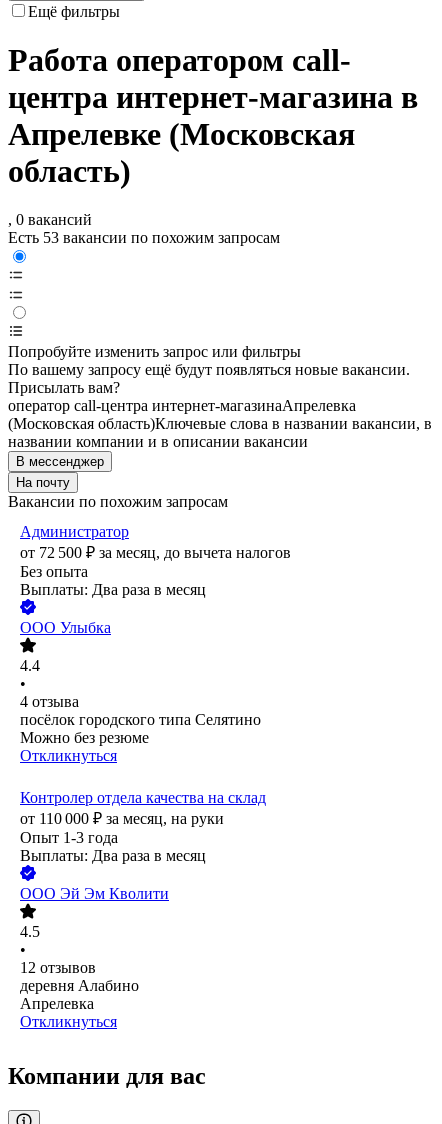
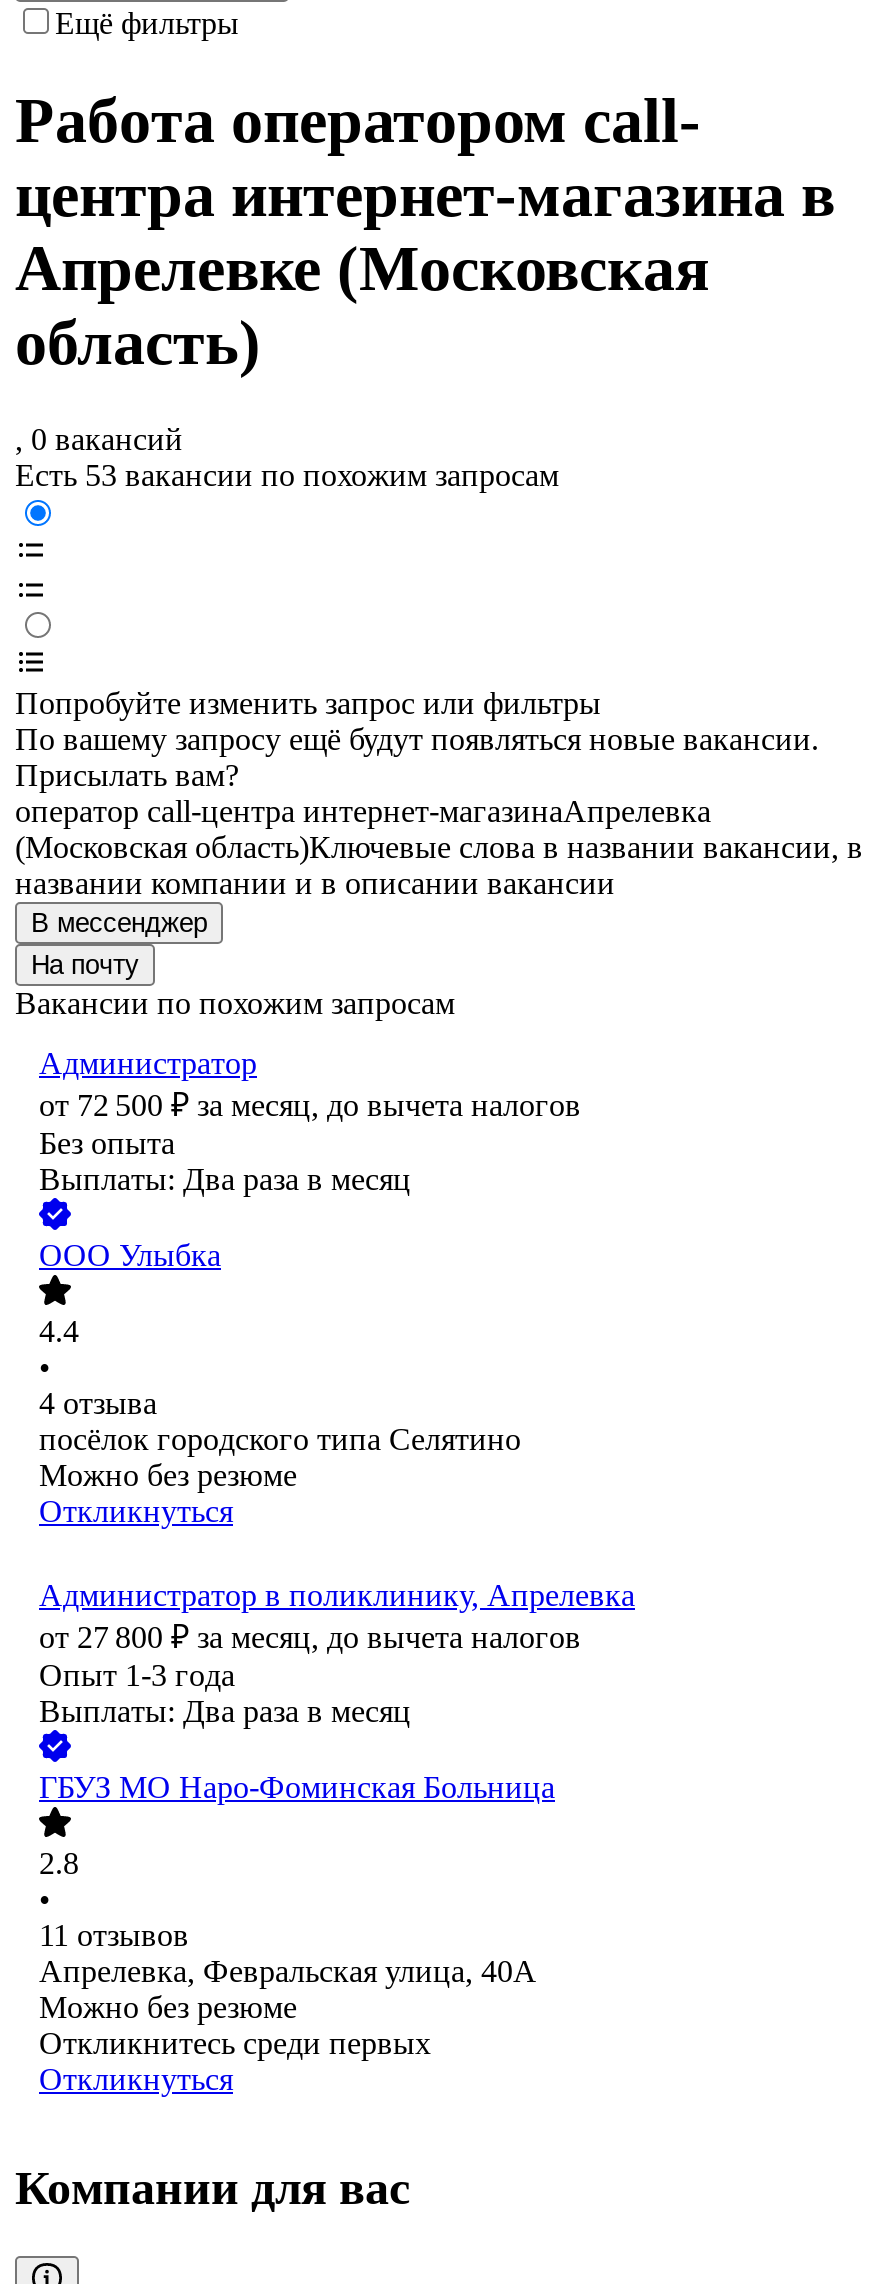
- Контролер отдела качества на склад
- от 110 000 ₽ за месяц, на руки
+ Администратор в поликлинику, Апрелевка
+ от 27 800 ₽ за месяц, до вычета налогов

- ООО Эй Эм Кволити
+ ГБУЗ МО Наро-Фоминская Больница

- 4.5
+ 2.8

- 12 отзывов
- деревня Алабино
- Апрелевка
+ 11 отзывов
+ Апрелевка, Февральская улица, 40А
+ Можно без резюме
+ Откликнитесь среди первых
